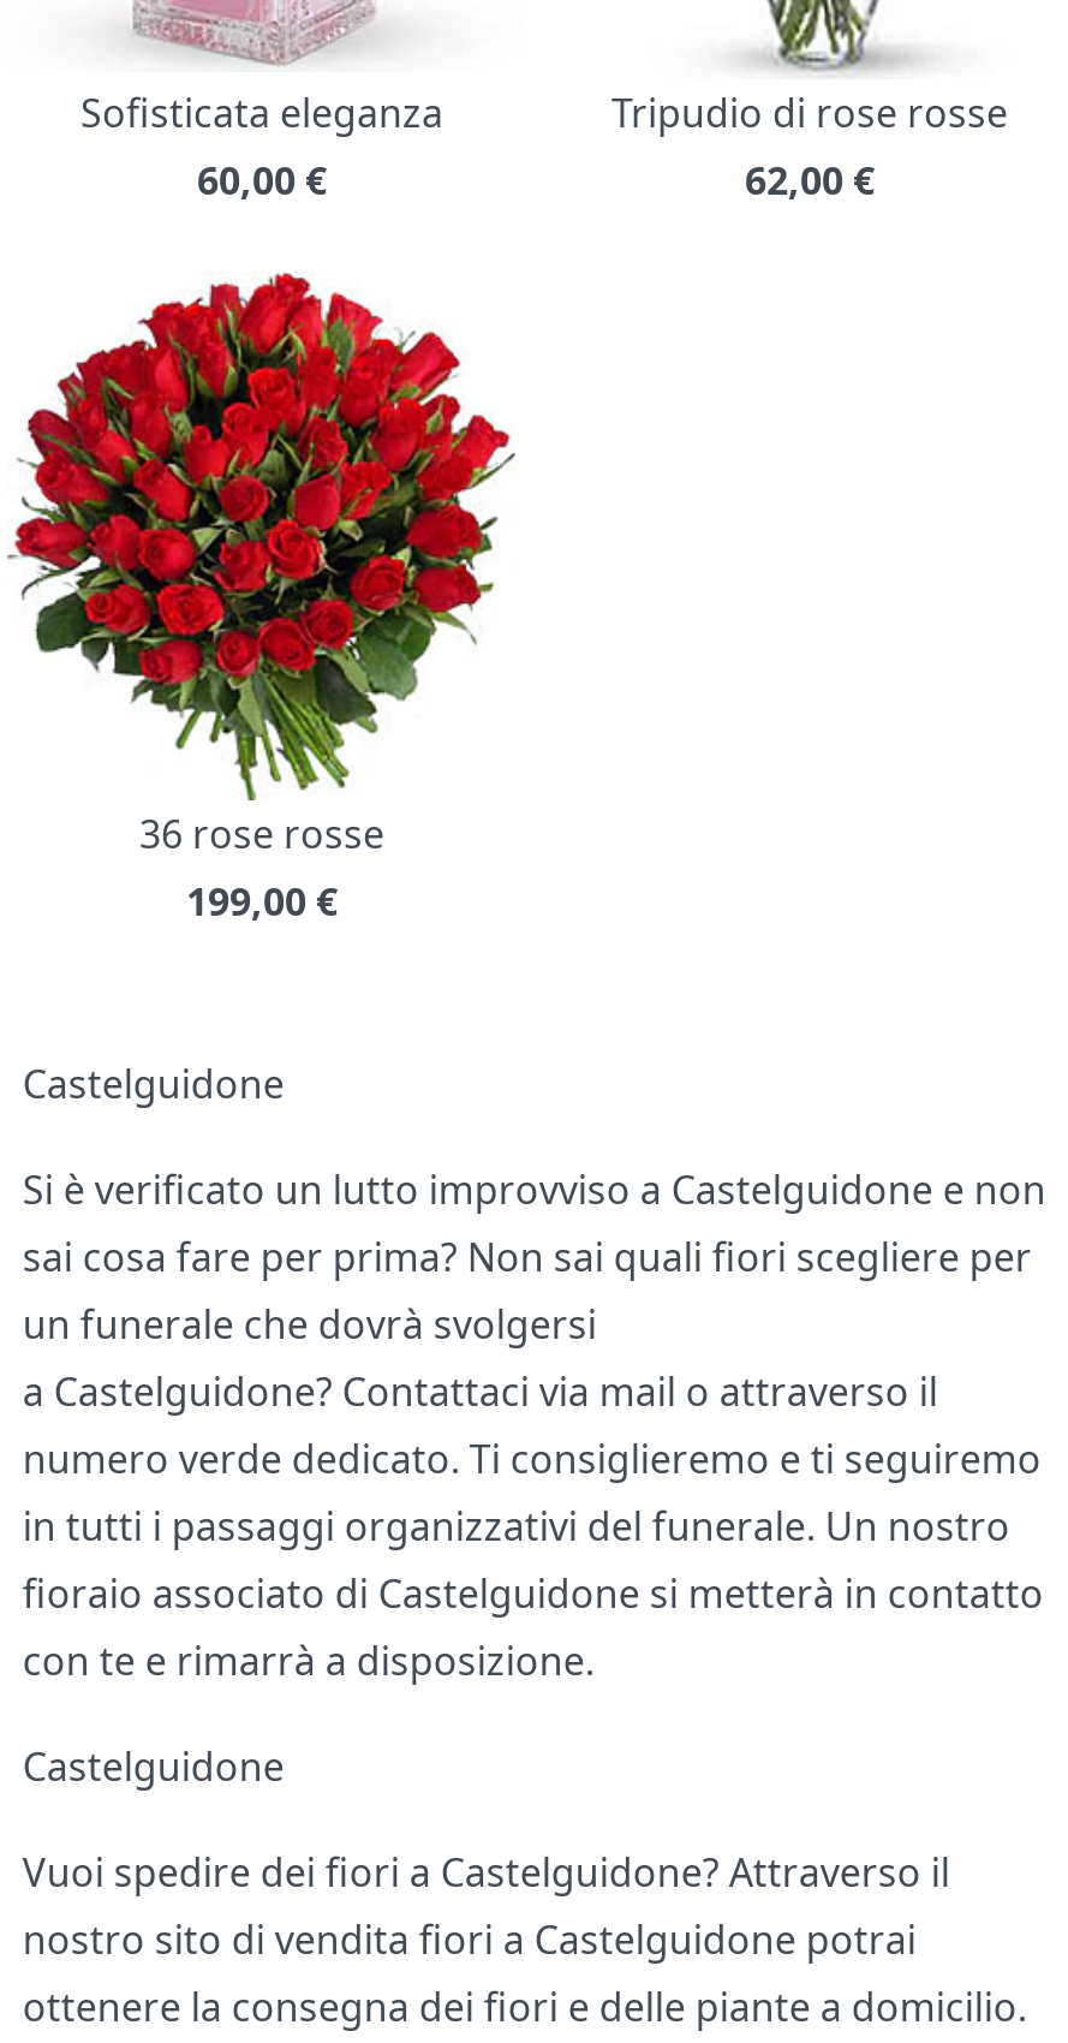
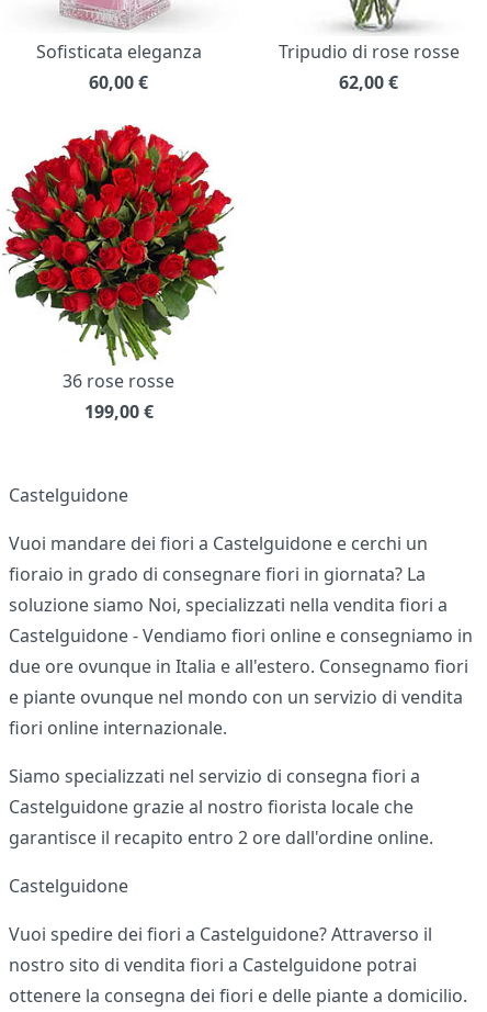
- Si è verificato un lutto improvviso a Castelguidone e non
- sai cosa fare per prima? Non sai quali fiori scegliere per
- un funerale che dovrà svolgersi
- a Castelguidone? Contattaci via mail o attraverso il
- numero verde dedicato. Ti consiglieremo e ti seguiremo
- in tutti i passaggi organizzativi del funerale. Un nostro
- fioraio associato di Castelguidone si metterà in contatto
- con te e rimarrà a disposizione.
+ Vuoi mandare dei fiori a Castelguidone e cerchi un
+ fioraio in grado di consegnare fiori in giornata? La
+ soluzione siamo Noi, specializzati nella vendita fiori a
+ Castelguidone - Vendiamo fiori online e consegniamo in
+ due ore ovunque in Italia e all'estero. Consegnamo fiori
+ e piante ovunque nel mondo con un servizio di vendita
+ fiori online internazionale.
+ Siamo specializzati nel servizio di consegna fiori a
+ Castelguidone grazie al nostro fiorista locale che
+ garantisce il recapito entro 2 ore dall'ordine online.
